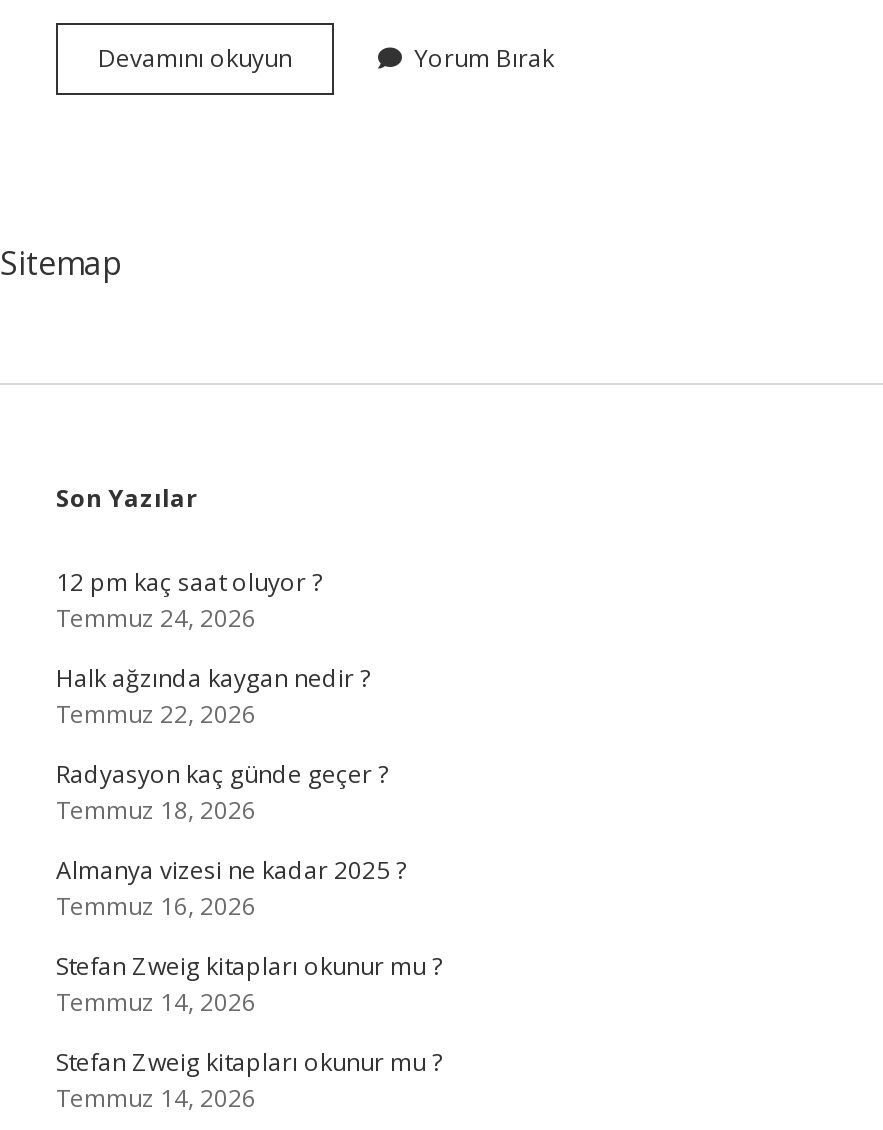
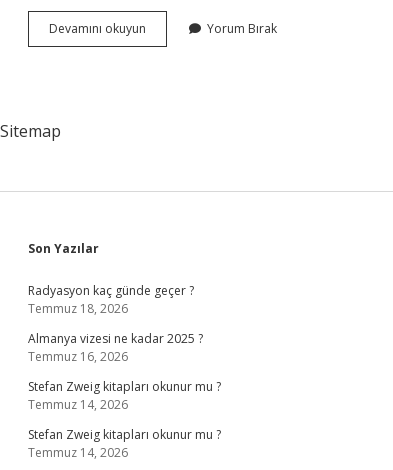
- 12 pm kaç saat oluyor ?
- Temmuz 24, 2026
- Halk ağzında kaygan nedir ?
- Temmuz 22, 2026
